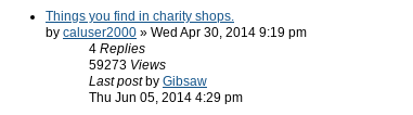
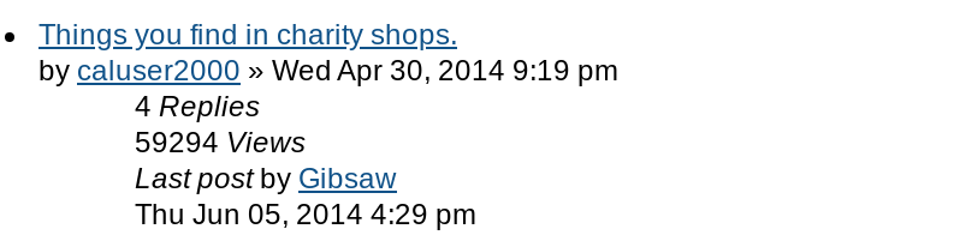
- 59273 Views
+ 59294 Views
